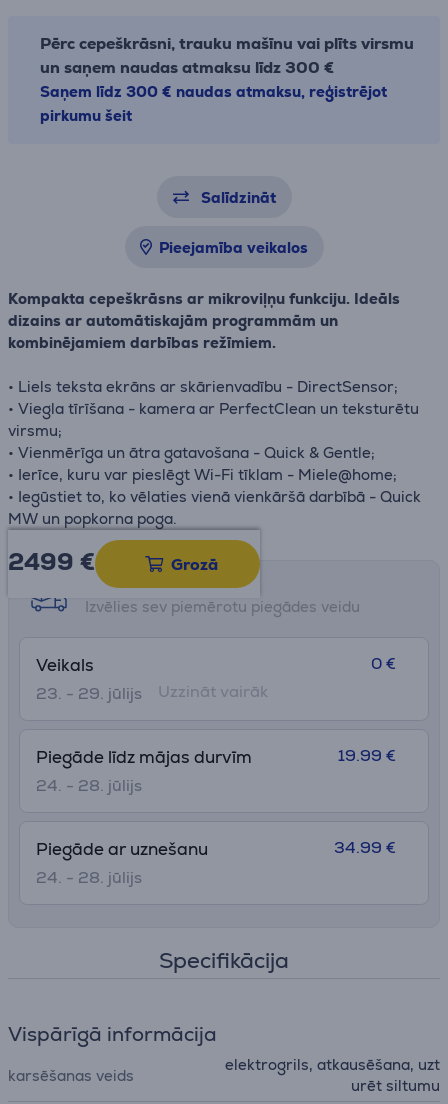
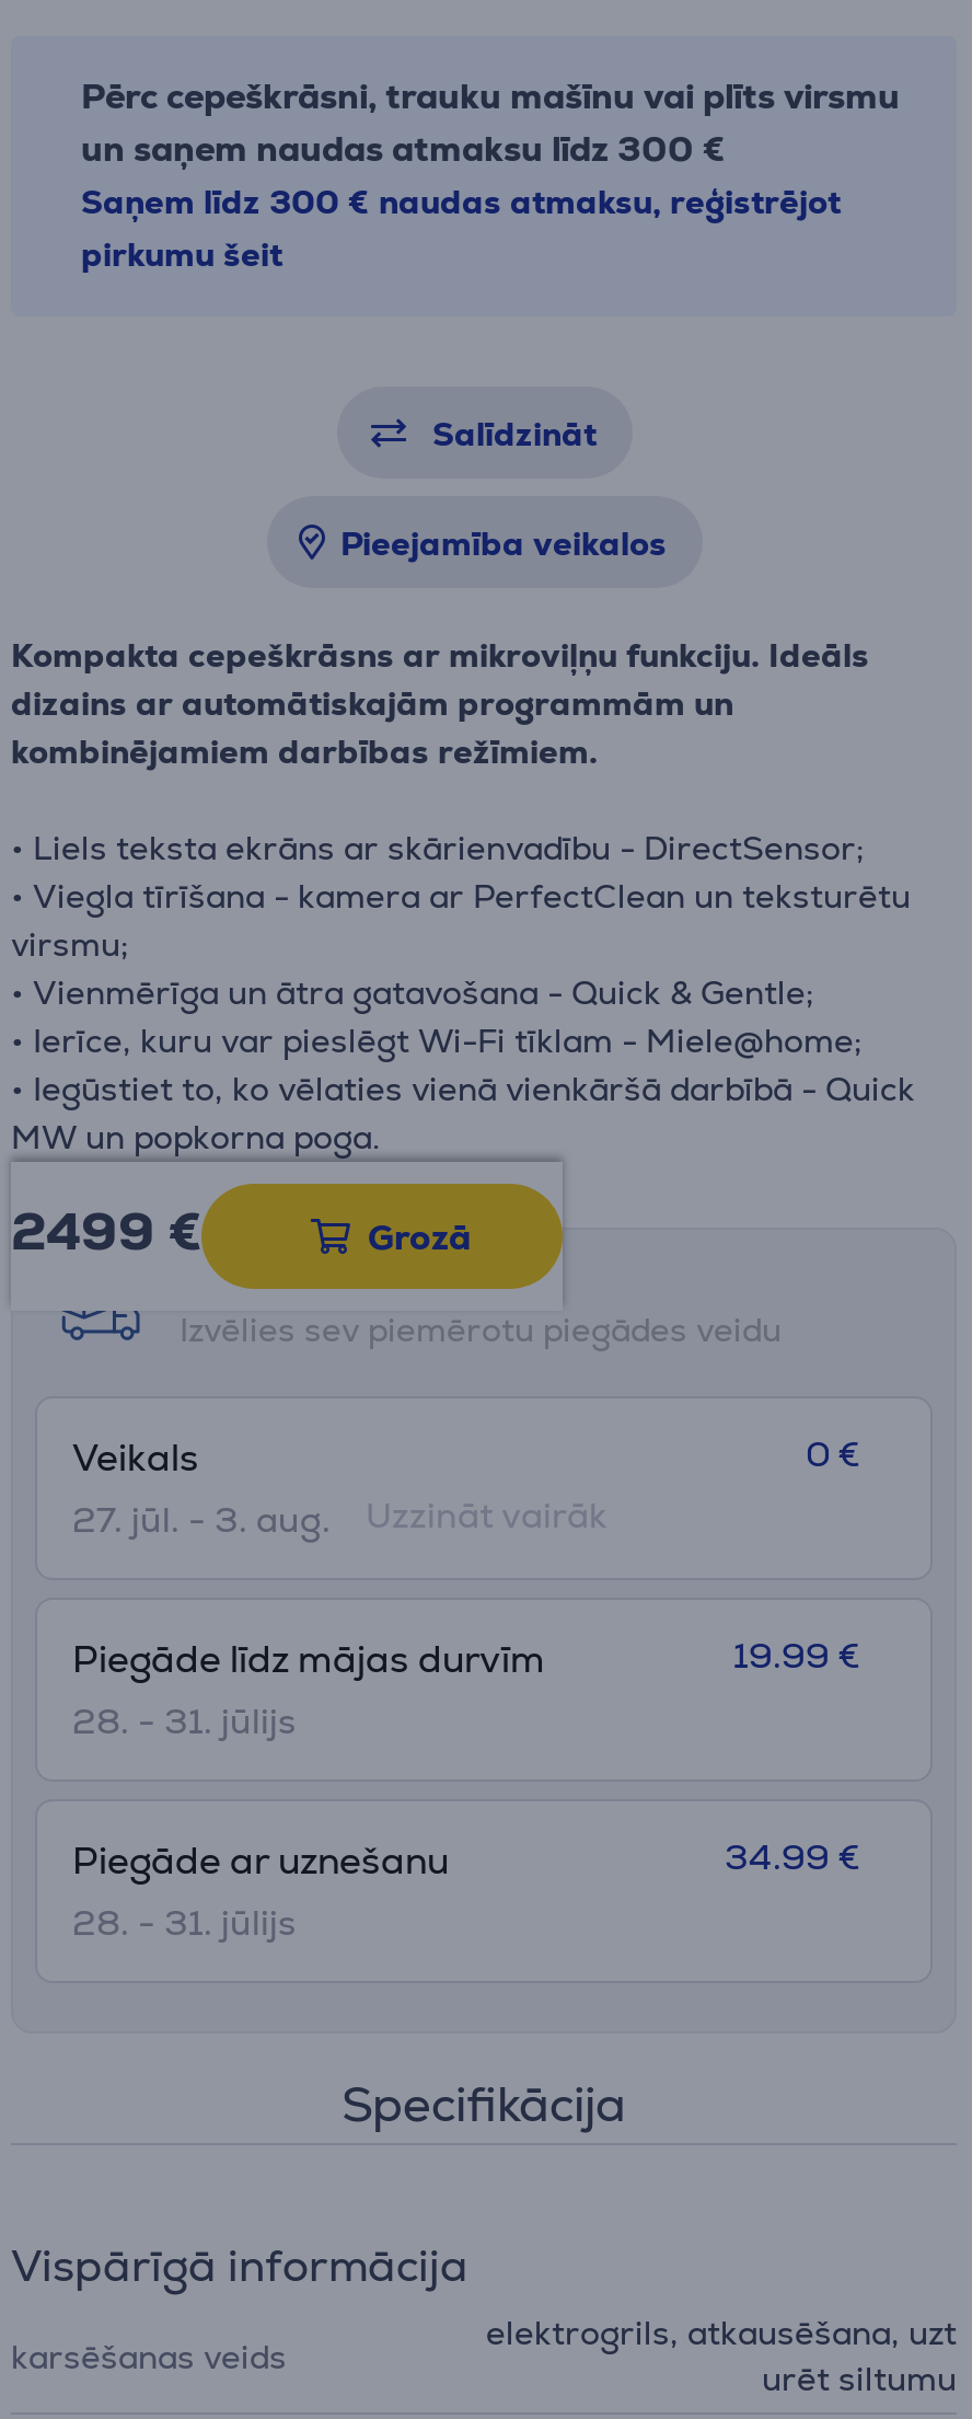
- 23. - 29. jūlijs
+ 27. jūl. - 3. aug.

- 24. - 28. jūlijs
+ 28. - 31. jūlijs

- 24. - 28. jūlijs
+ 28. - 31. jūlijs
